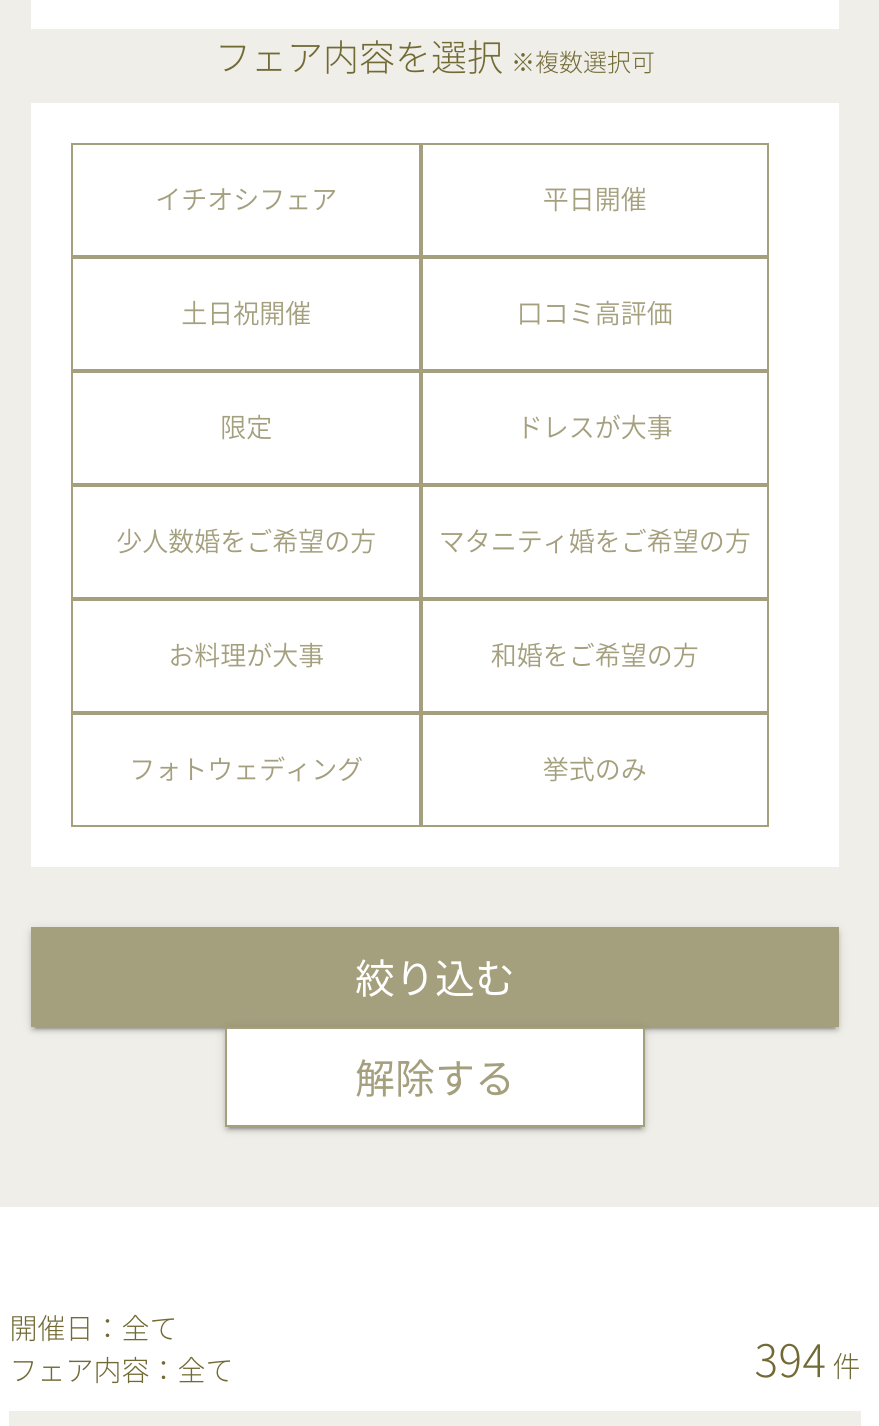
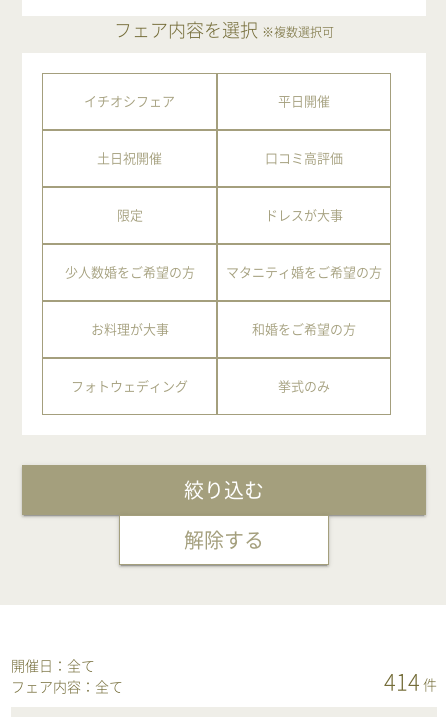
- 394件
+ 414件
